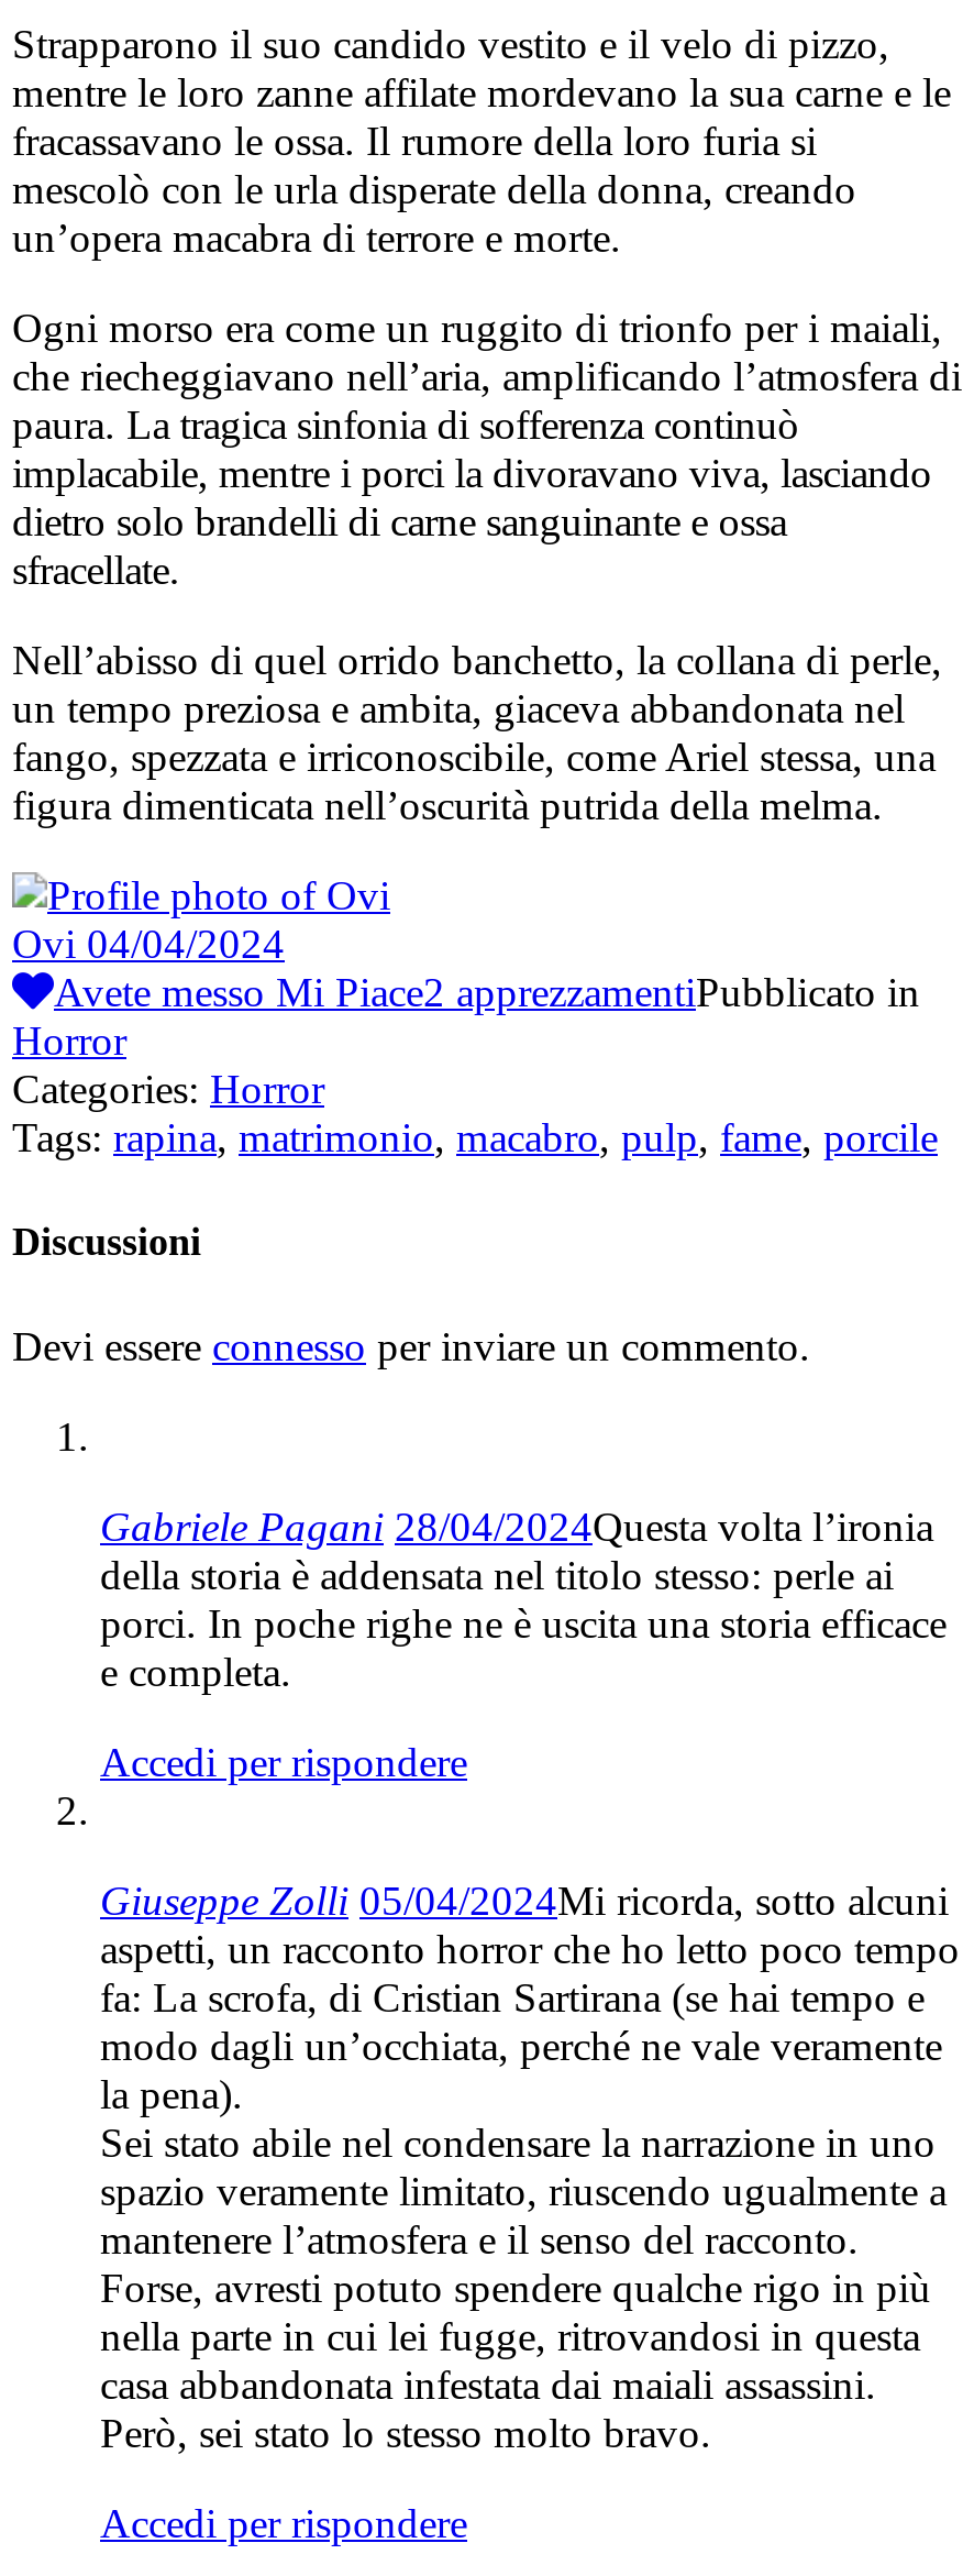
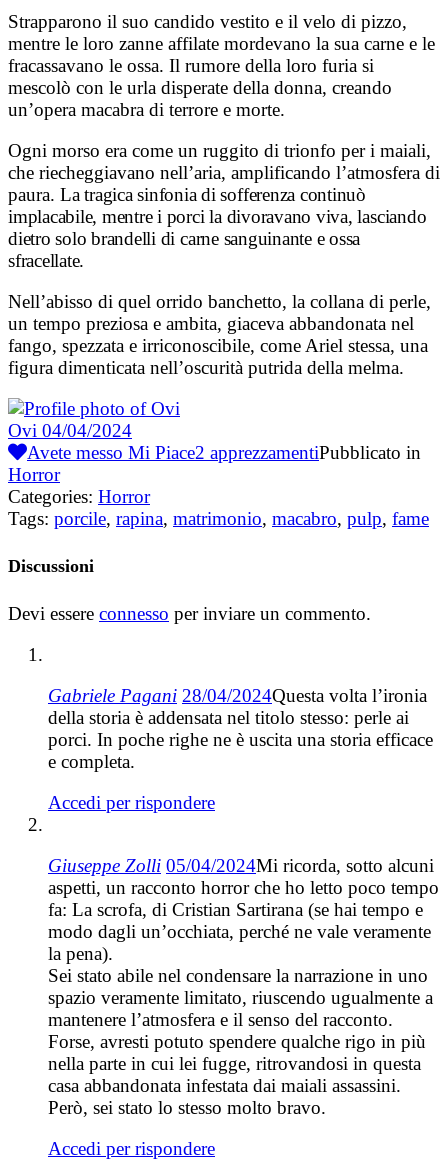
- Tags: rapina, matrimonio, macabro, pulp, fame, porcile
+ Tags: porcile, rapina, matrimonio, macabro, pulp, fame
